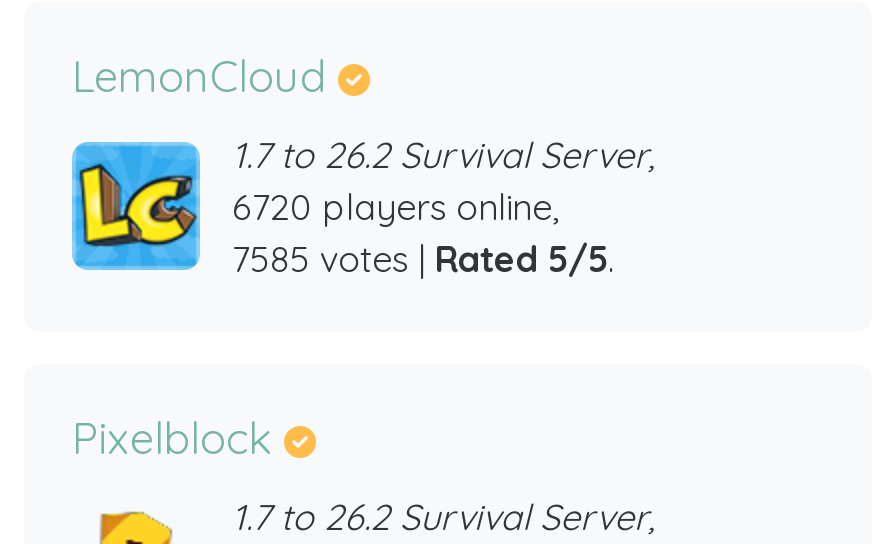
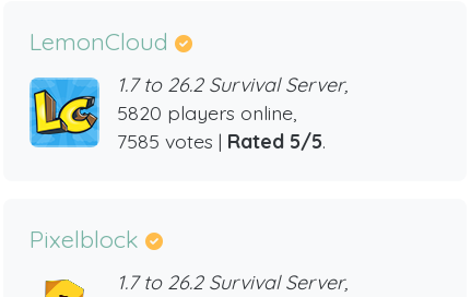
- 6720 players online,
+ 5820 players online,
